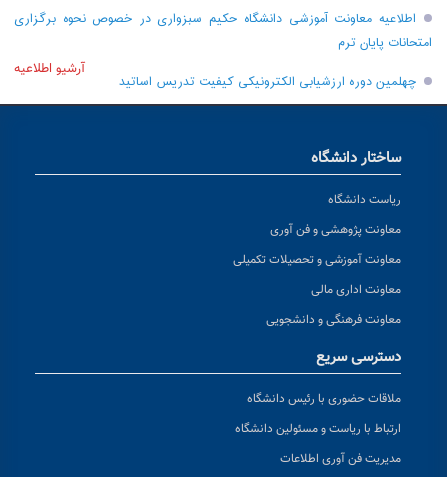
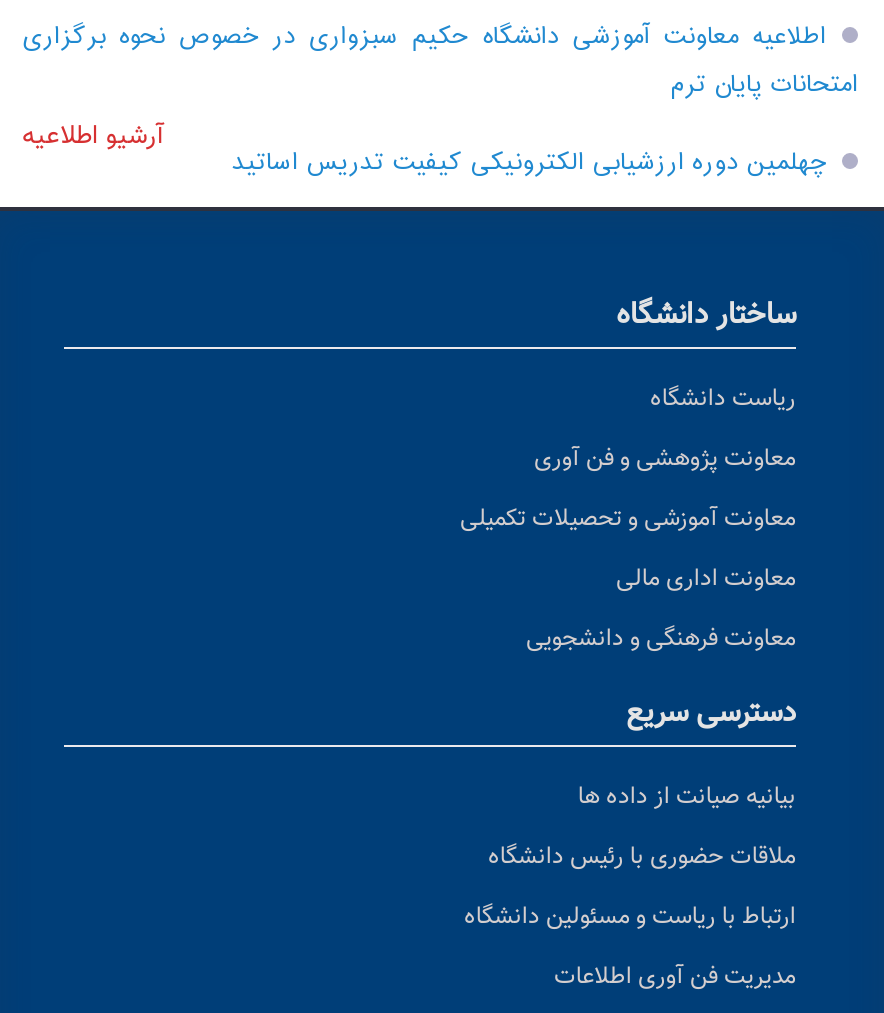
+ بیانیه صیانت از داده ها
